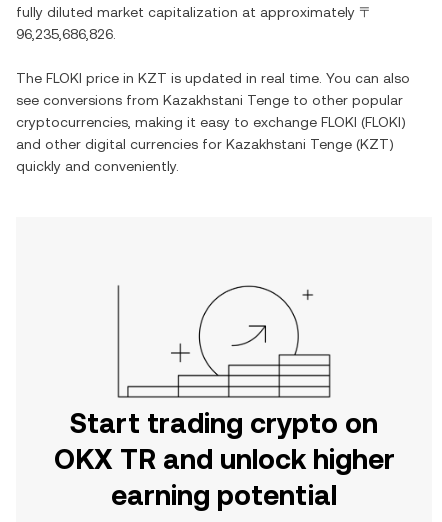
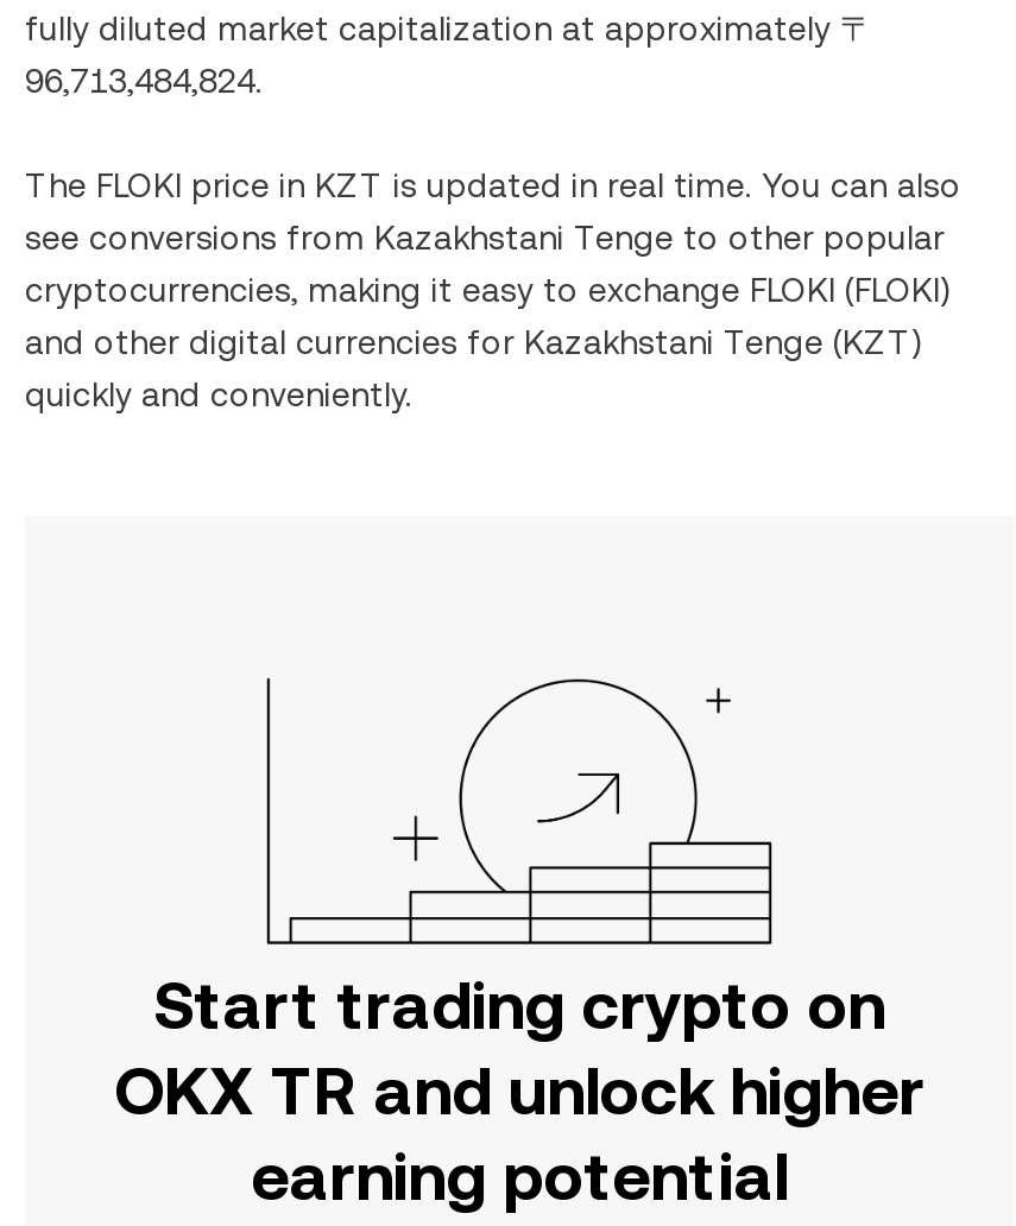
- 96,235,686,826.
+ 96,713,484,824.
